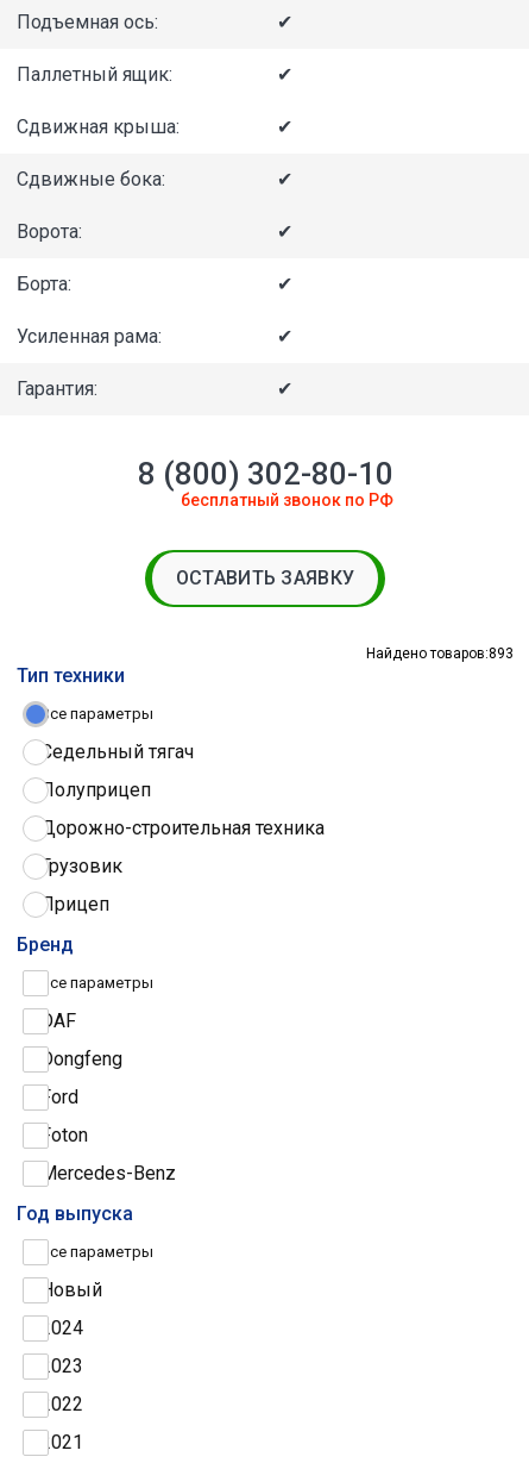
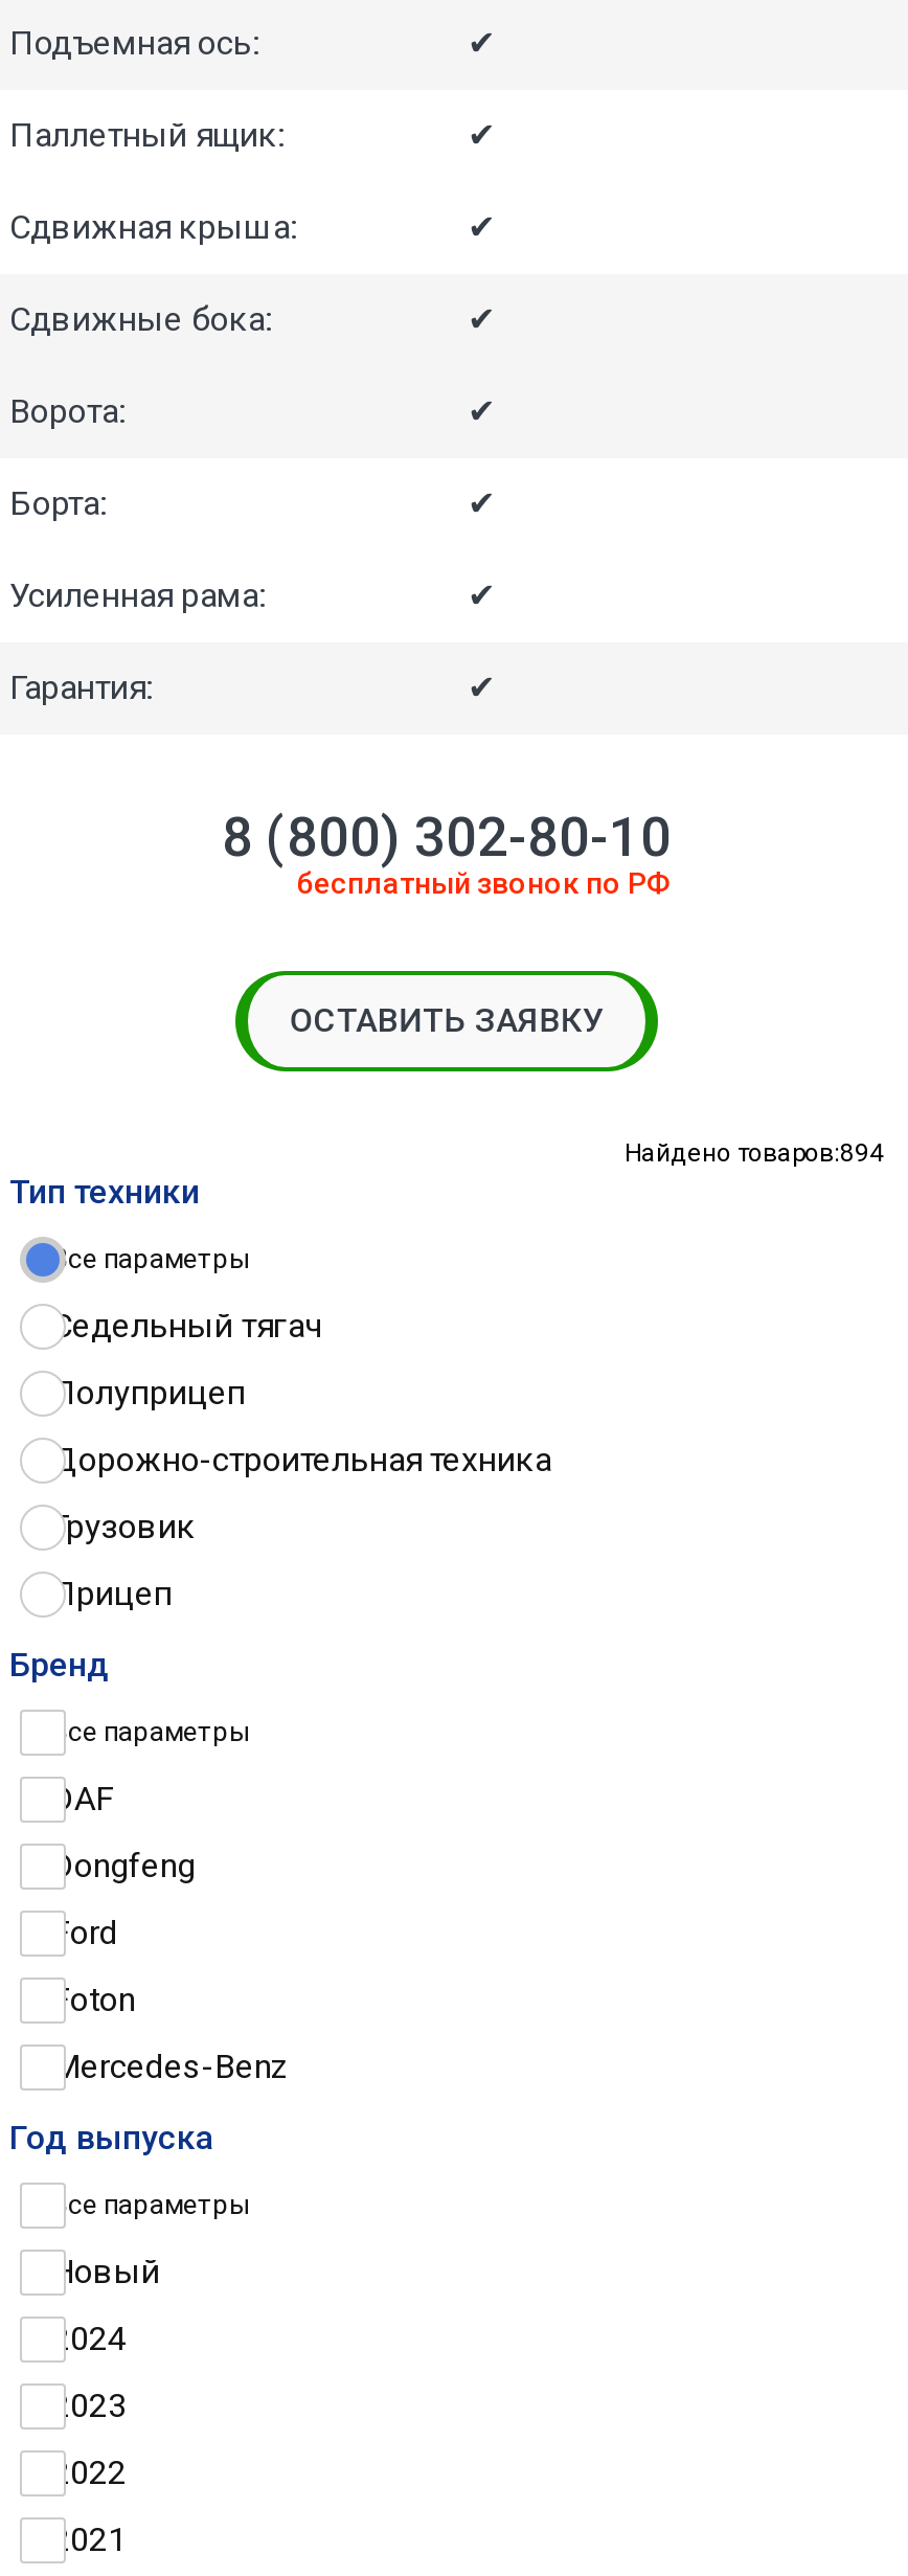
- Найдено товаров:893
+ Найдено товаров:894
